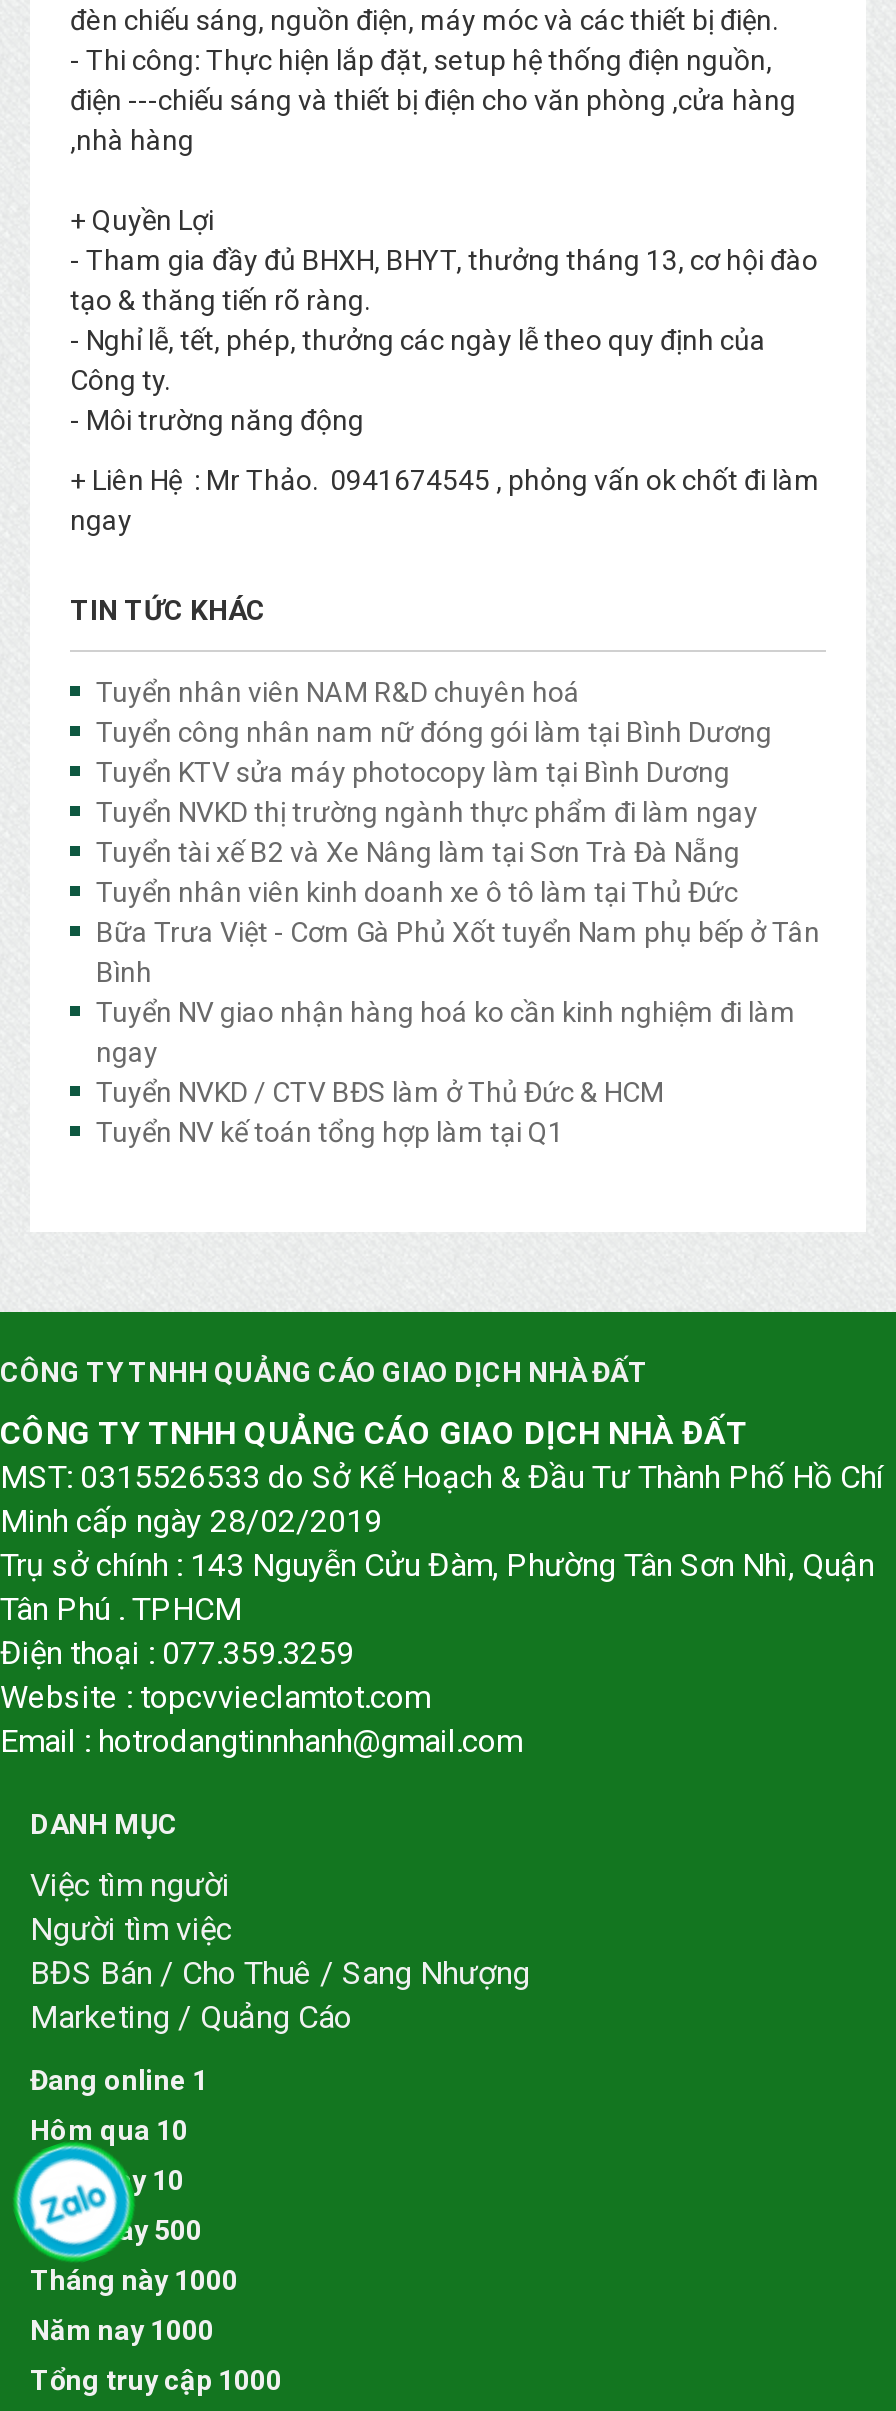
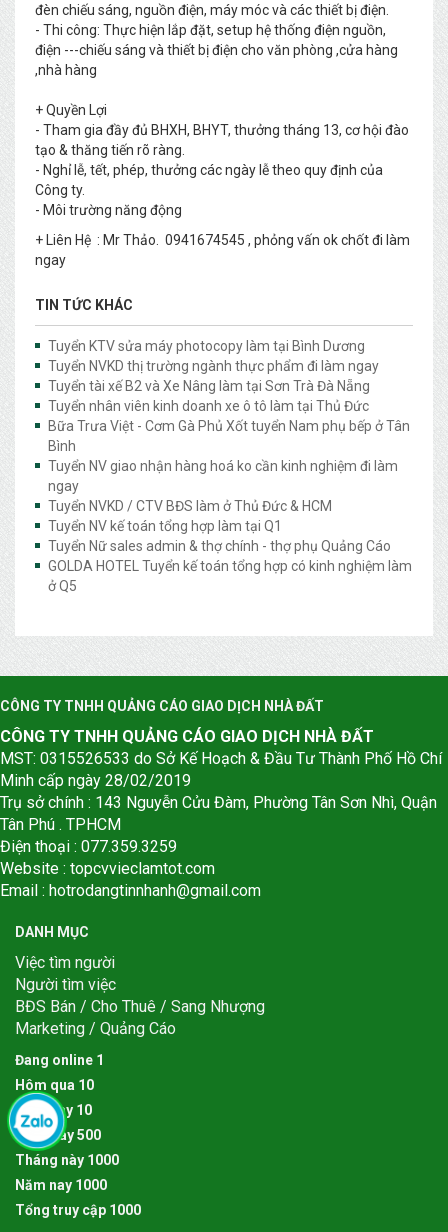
- Tuyển nhân viên NAM R&D chuyên hoá
- Tuyển công nhân nam nữ đóng gói làm tại Bình Dương

moved up: Tuyển KTV sửa máy photocopy làm tại Bình Dương | Tuyển NVKD thị trường ngành thực phẩm đi làm ngay | Tuyển tài xế B2 và Xe Nâng làm tại Sơn Trà Đà Nẵng | ... | Tuyển NVKD / CTV BĐS làm ở Thủ Đức & HCM | Tuyển NV kế toán tổng hợp làm tại Q1

+ Tuyển Nữ sales admin & thợ chính - thợ phụ Quảng Cáo
+ GOLDA HOTEL Tuyển kế toán tổng hợp có kinh nghiệm làm
+ ở Q5
